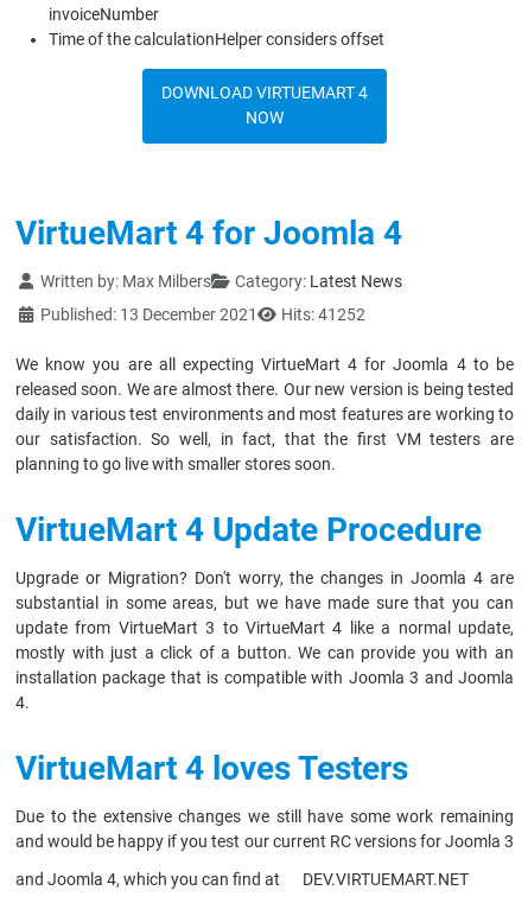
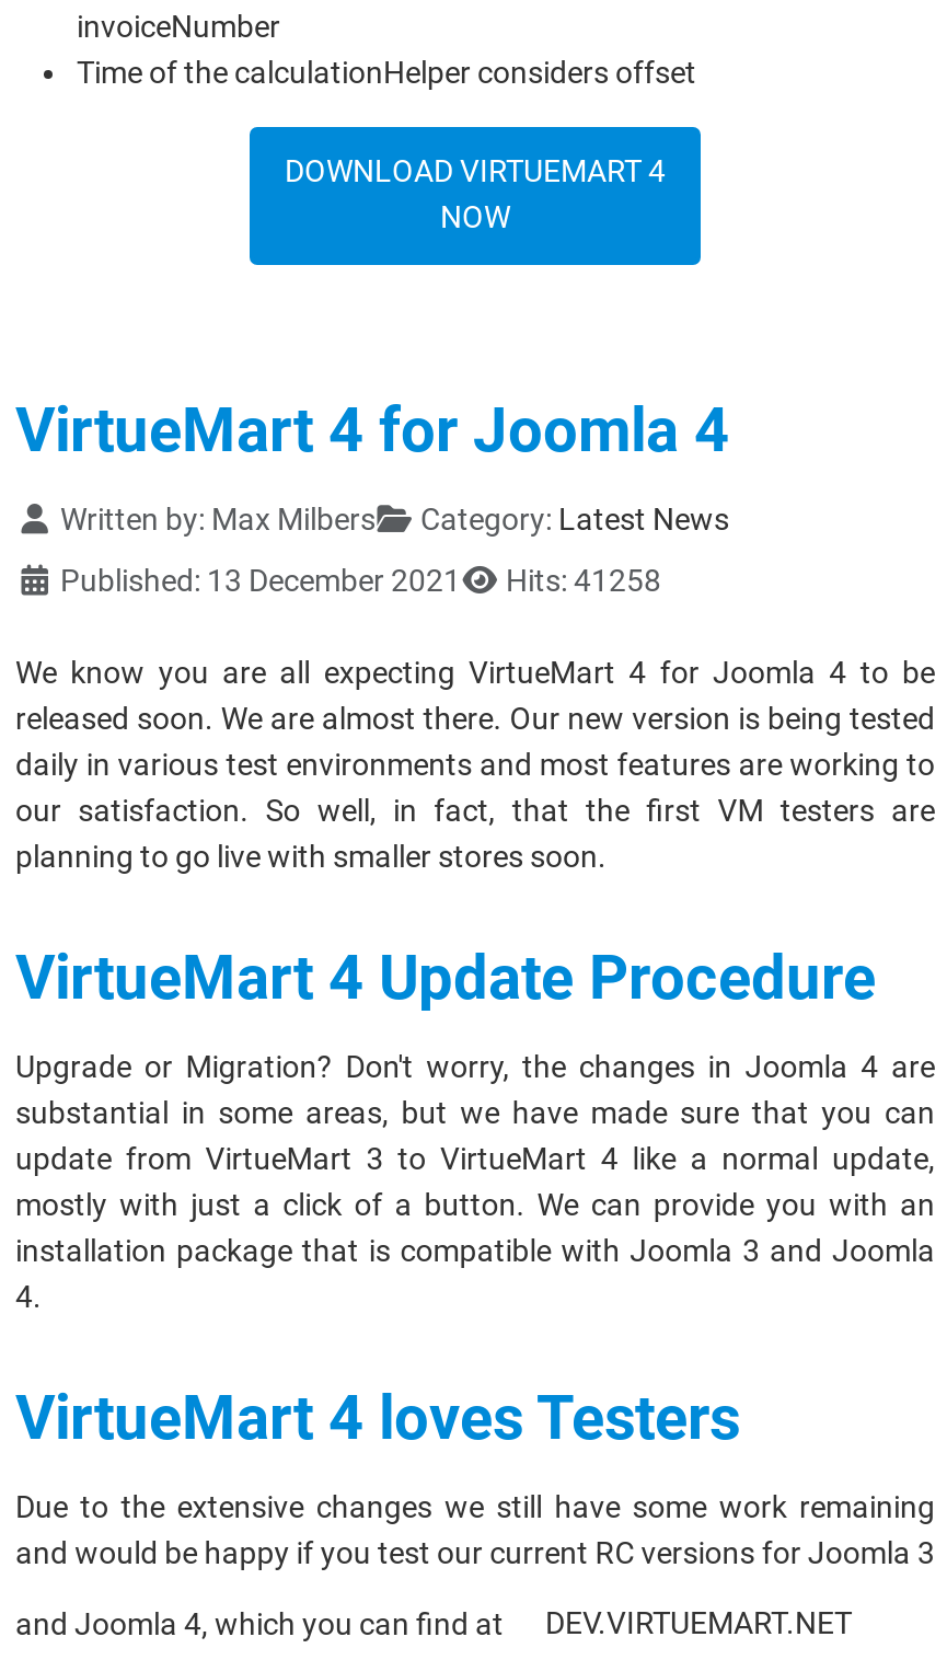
- Published: 13 December 2021 Hits: 41252
+ Published: 13 December 2021 Hits: 41258
